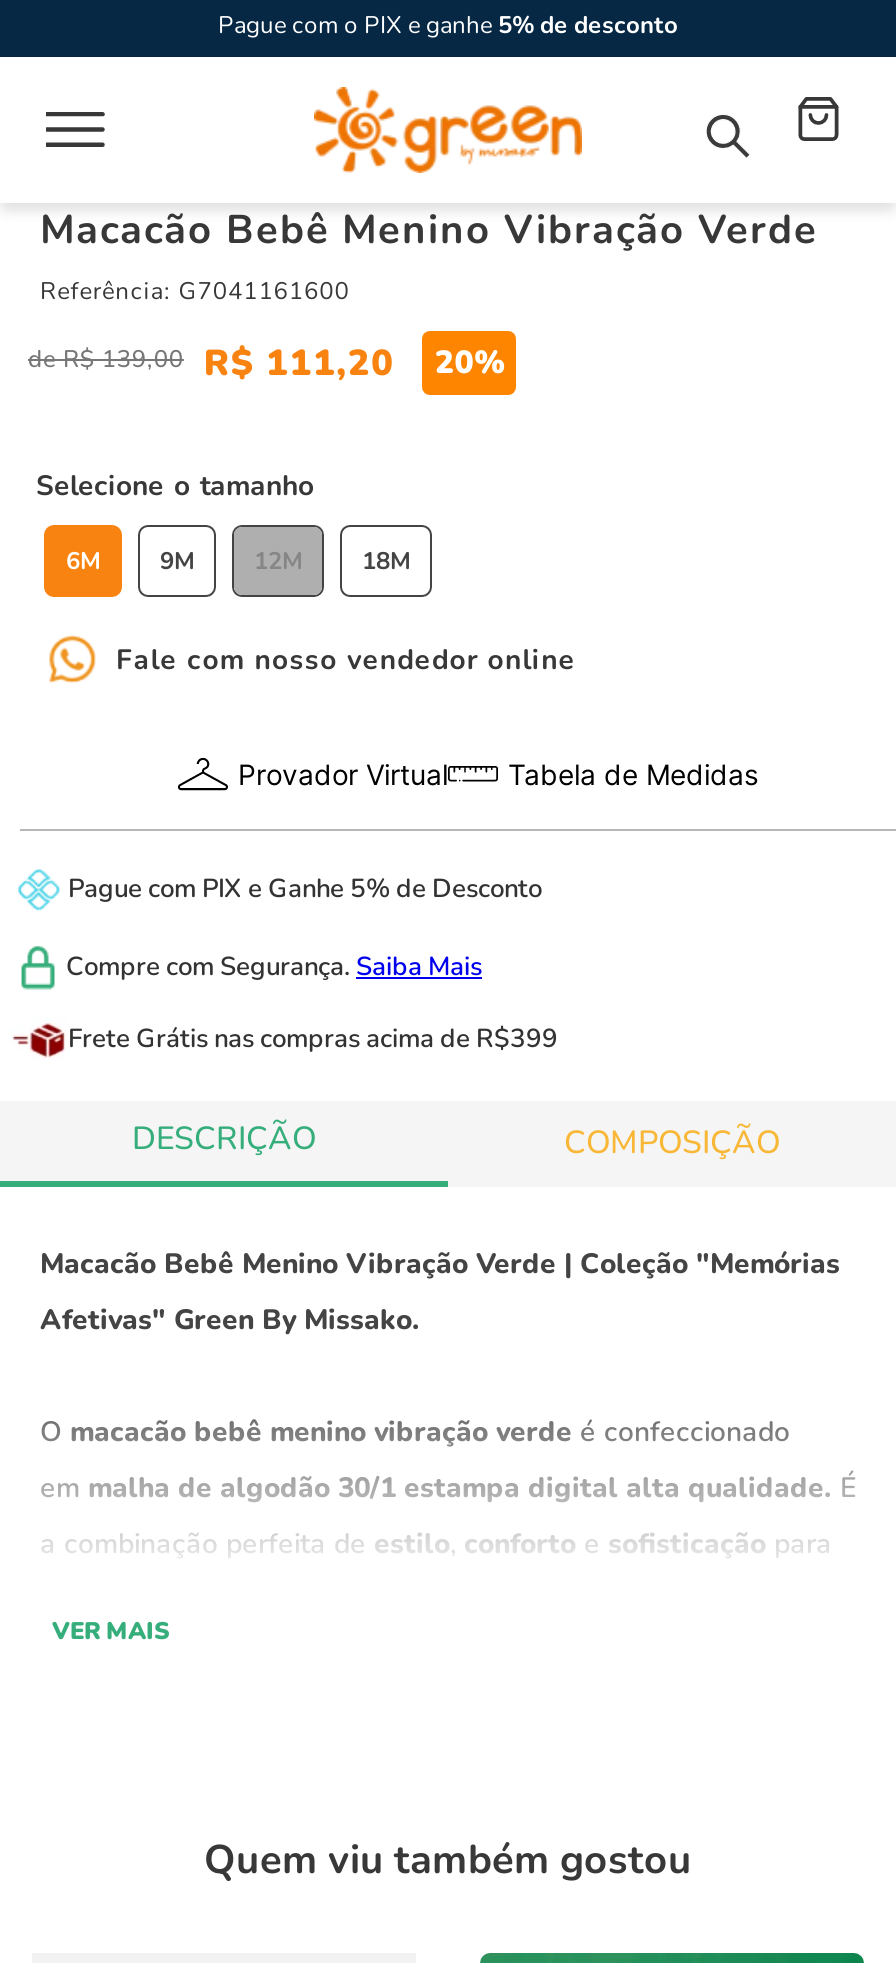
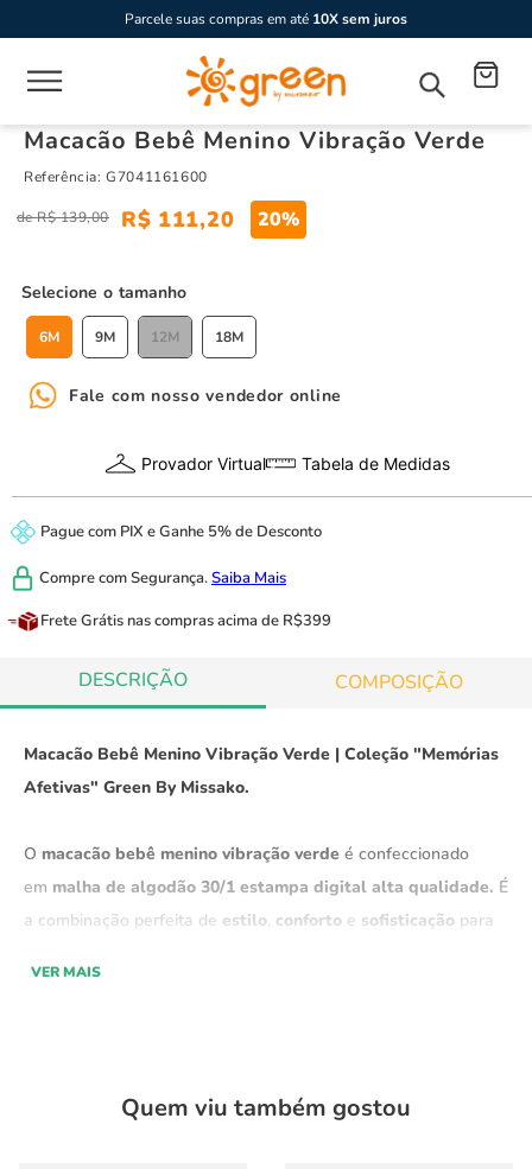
- Pague com o PIX e ganhe 5% de desconto
+ Parcele suas compras em até 10X sem juros
